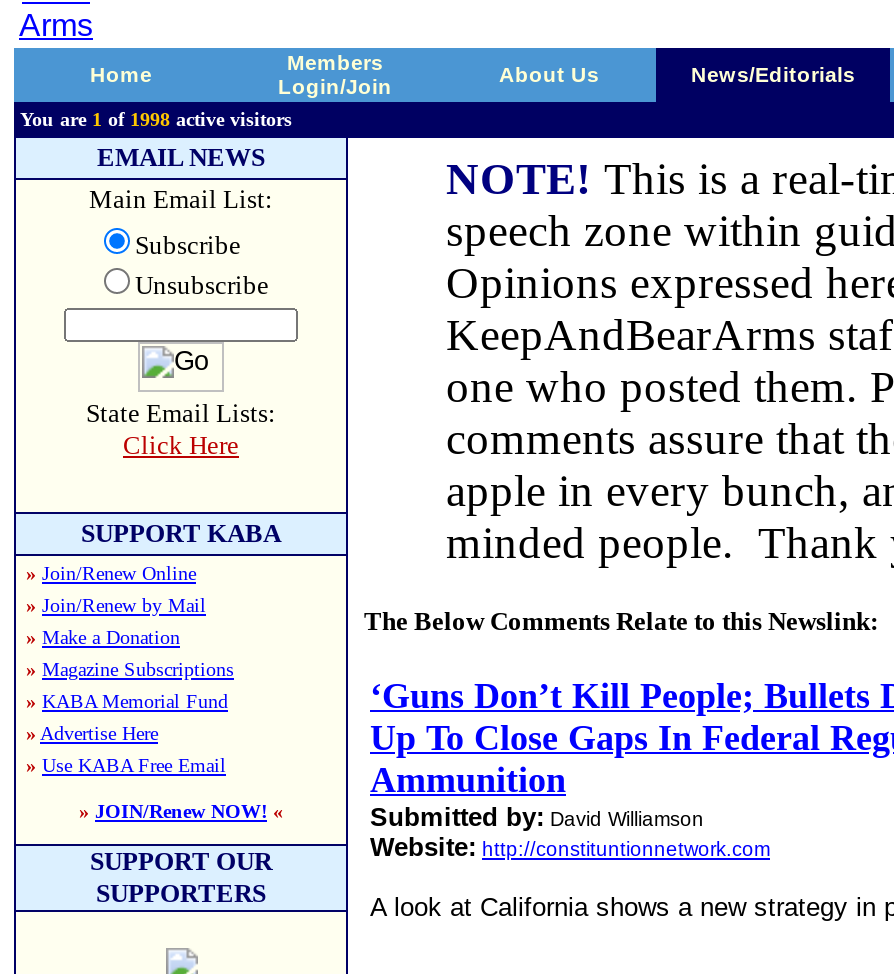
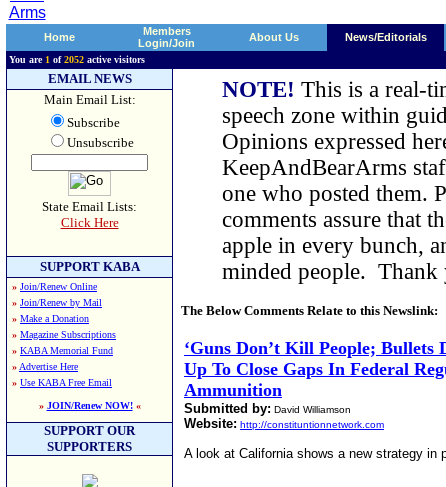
- You are 1 of 1998 active visitors
+ You are 1 of 2052 active visitors
